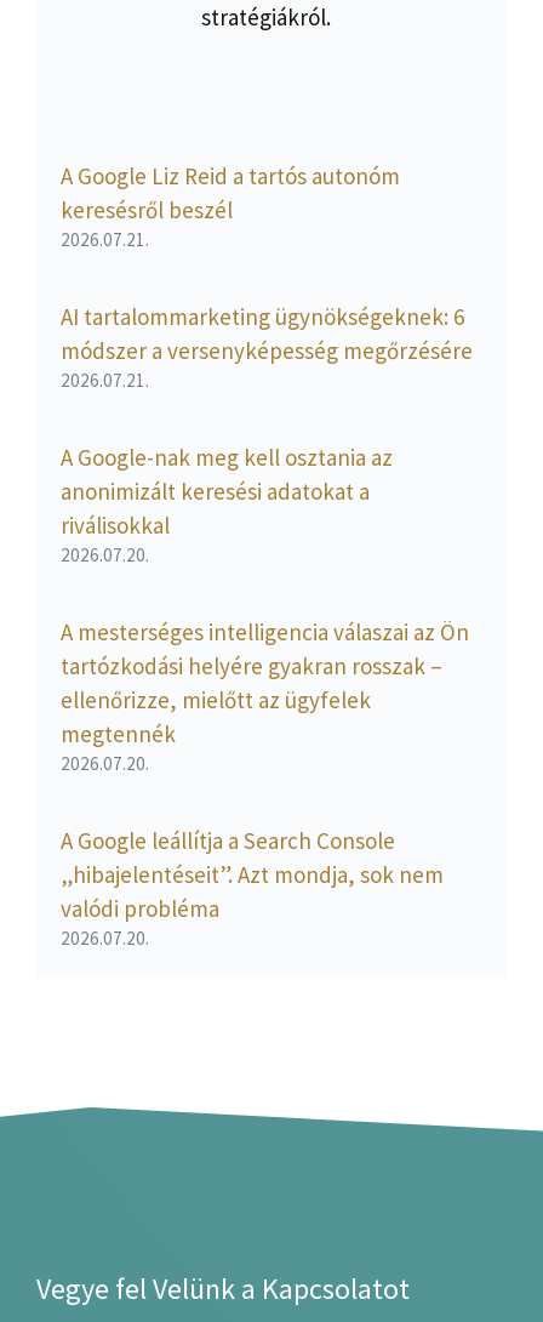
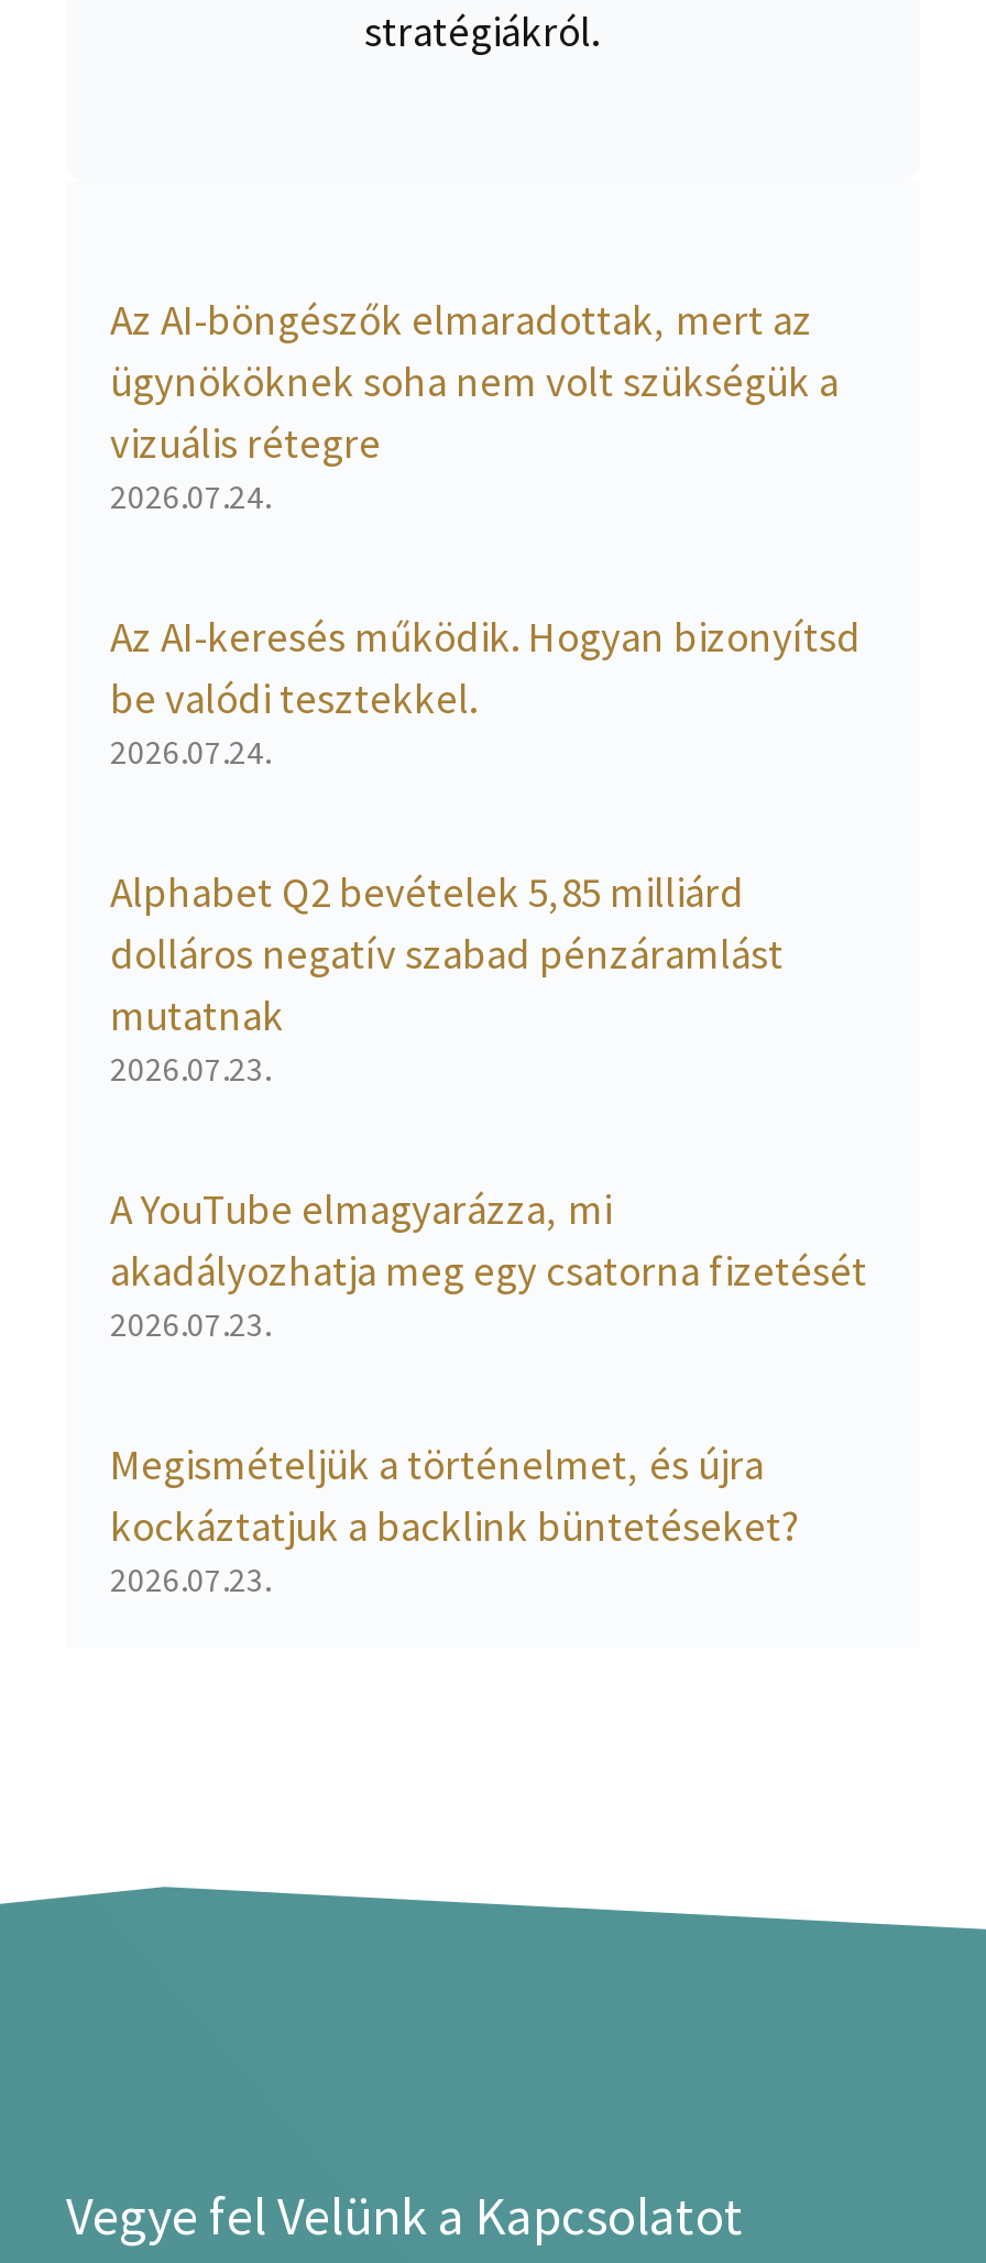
- A Google Liz Reid a tartós autonóm
- keresésről beszél
- 2026.07.21.
+ Az AI-böngészők elmaradottak, mert az
+ ügynököknek soha nem volt szükségük a
+ vizuális rétegre
+ 2026.07.24.

- AI tartalommarketing ügynökségeknek: 6
- módszer a versenyképesség megőrzésére
- 2026.07.21.
+ Az AI-keresés működik. Hogyan bizonyítsd
+ be valódi tesztekkel.
+ 2026.07.24.

- A Google-nak meg kell osztania az
- anonimizált keresési adatokat a
- riválisokkal
- 2026.07.20.
+ Alphabet Q2 bevételek 5,85 milliárd
+ dolláros negatív szabad pénzáramlást
+ mutatnak
+ 2026.07.23.

- A mesterséges intelligencia válaszai az Ön
- tartózkodási helyére gyakran rosszak –
- ellenőrizze, mielőtt az ügyfelek
- megtennék
- 2026.07.20.
+ A YouTube elmagyarázza, mi
+ akadályozhatja meg egy csatorna fizetését
+ 2026.07.23.

- A Google leállítja a Search Console
- „hibajelentéseit”. Azt mondja, sok nem
- valódi probléma
- 2026.07.20.
+ Megismételjük a történelmet, és újra
+ kockáztatjuk a backlink büntetéseket?
+ 2026.07.23.
